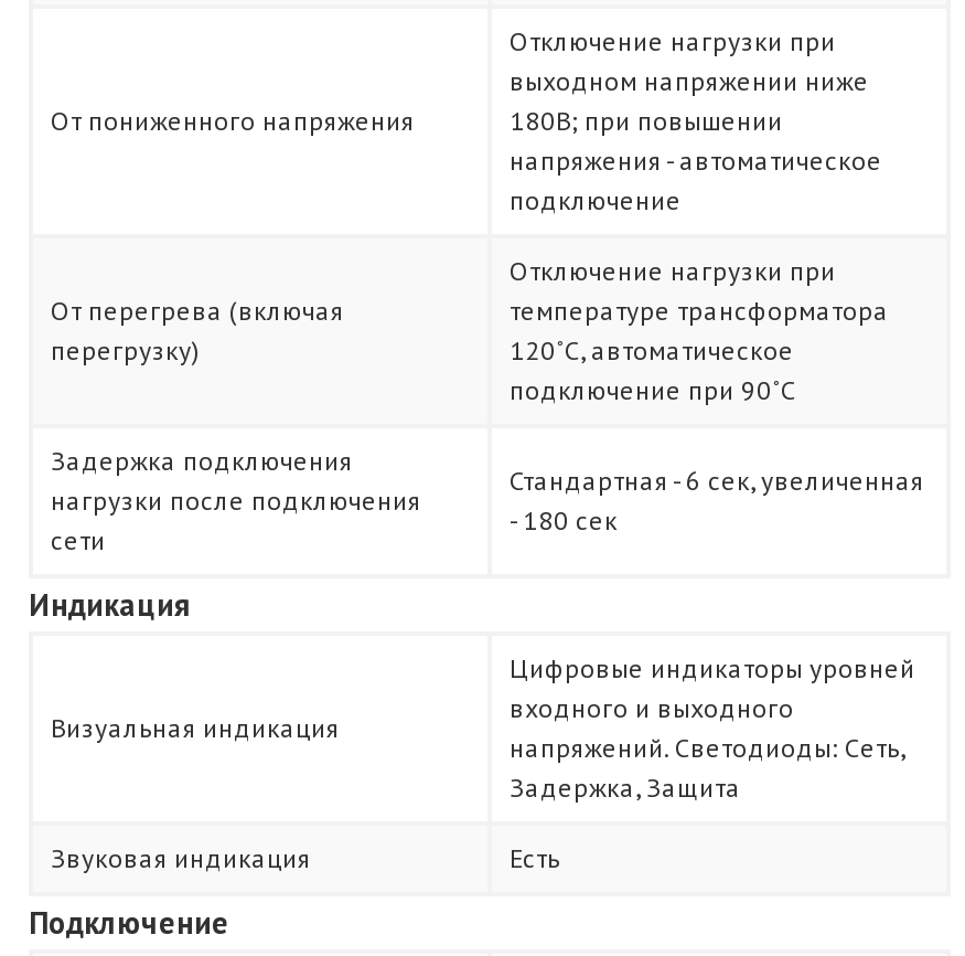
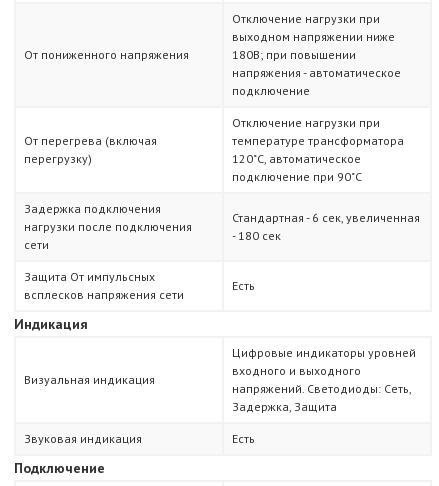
+ Защита От импульсных
+ всплесков напряжения сети

+ Есть
